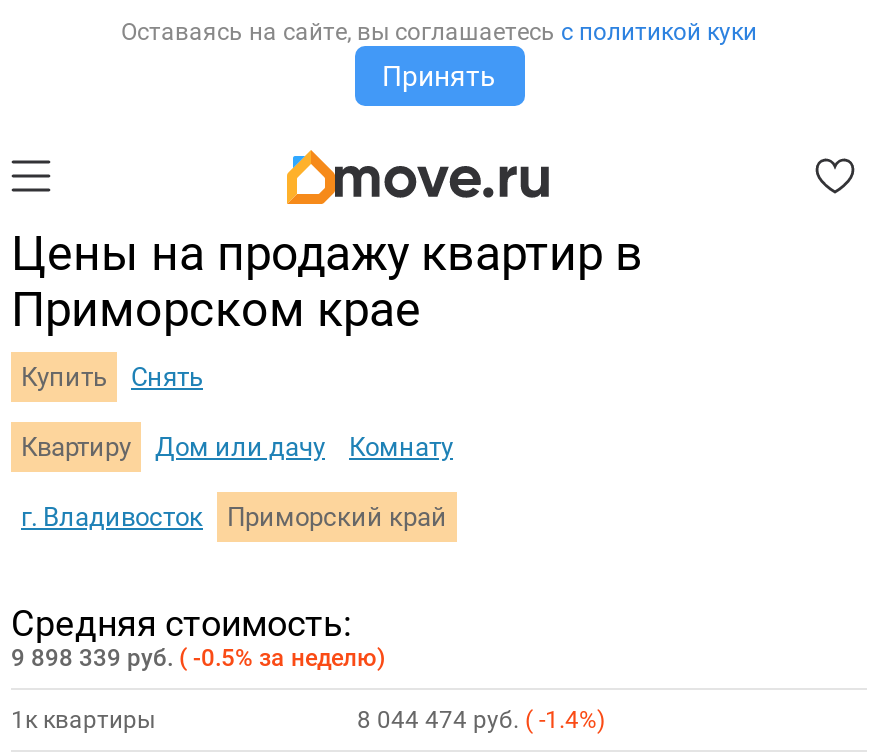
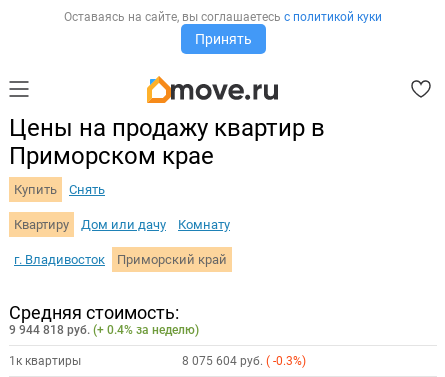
- 9 898 339 руб. -0.5% за неделю)
+ 9 944 818 руб.
+ 0.4% за неделю)

- 8 044 474 руб. -1.4%)
+ 8 075 604 руб. -0.3%)
